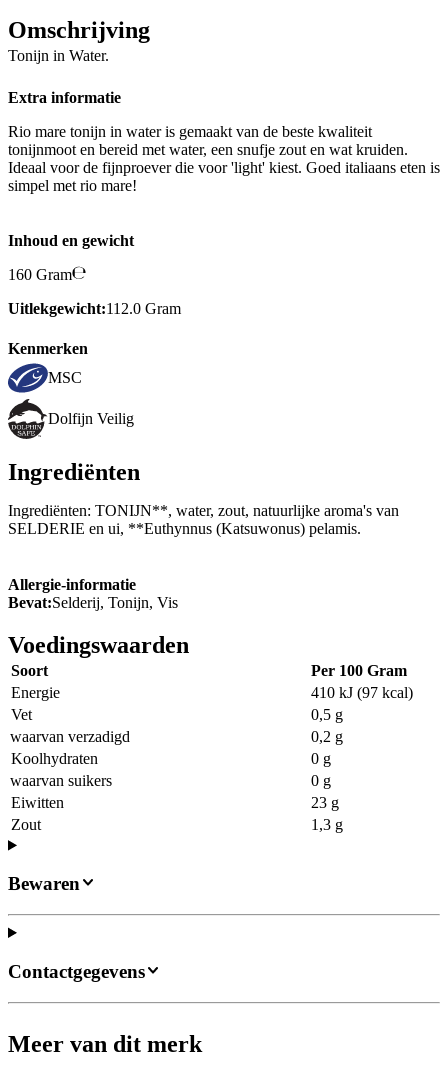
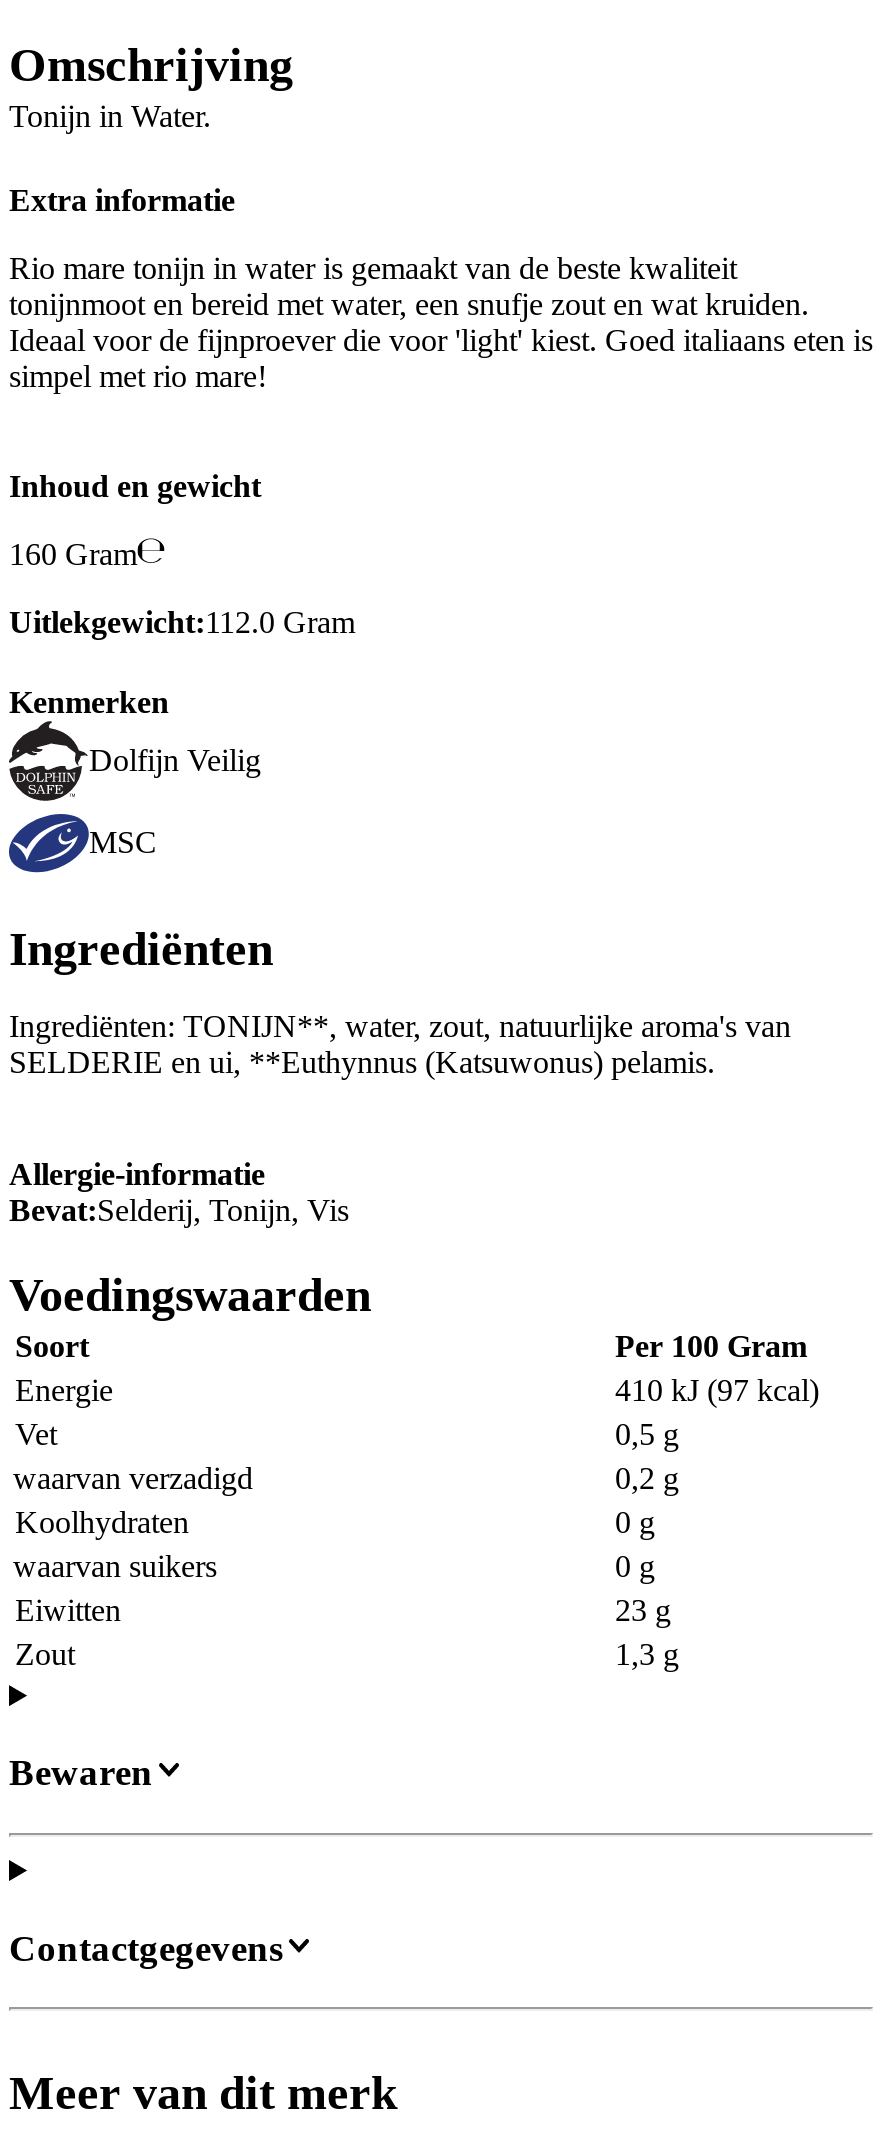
moved down: MSC

moved up: [image] | Dolfijn Veilig
